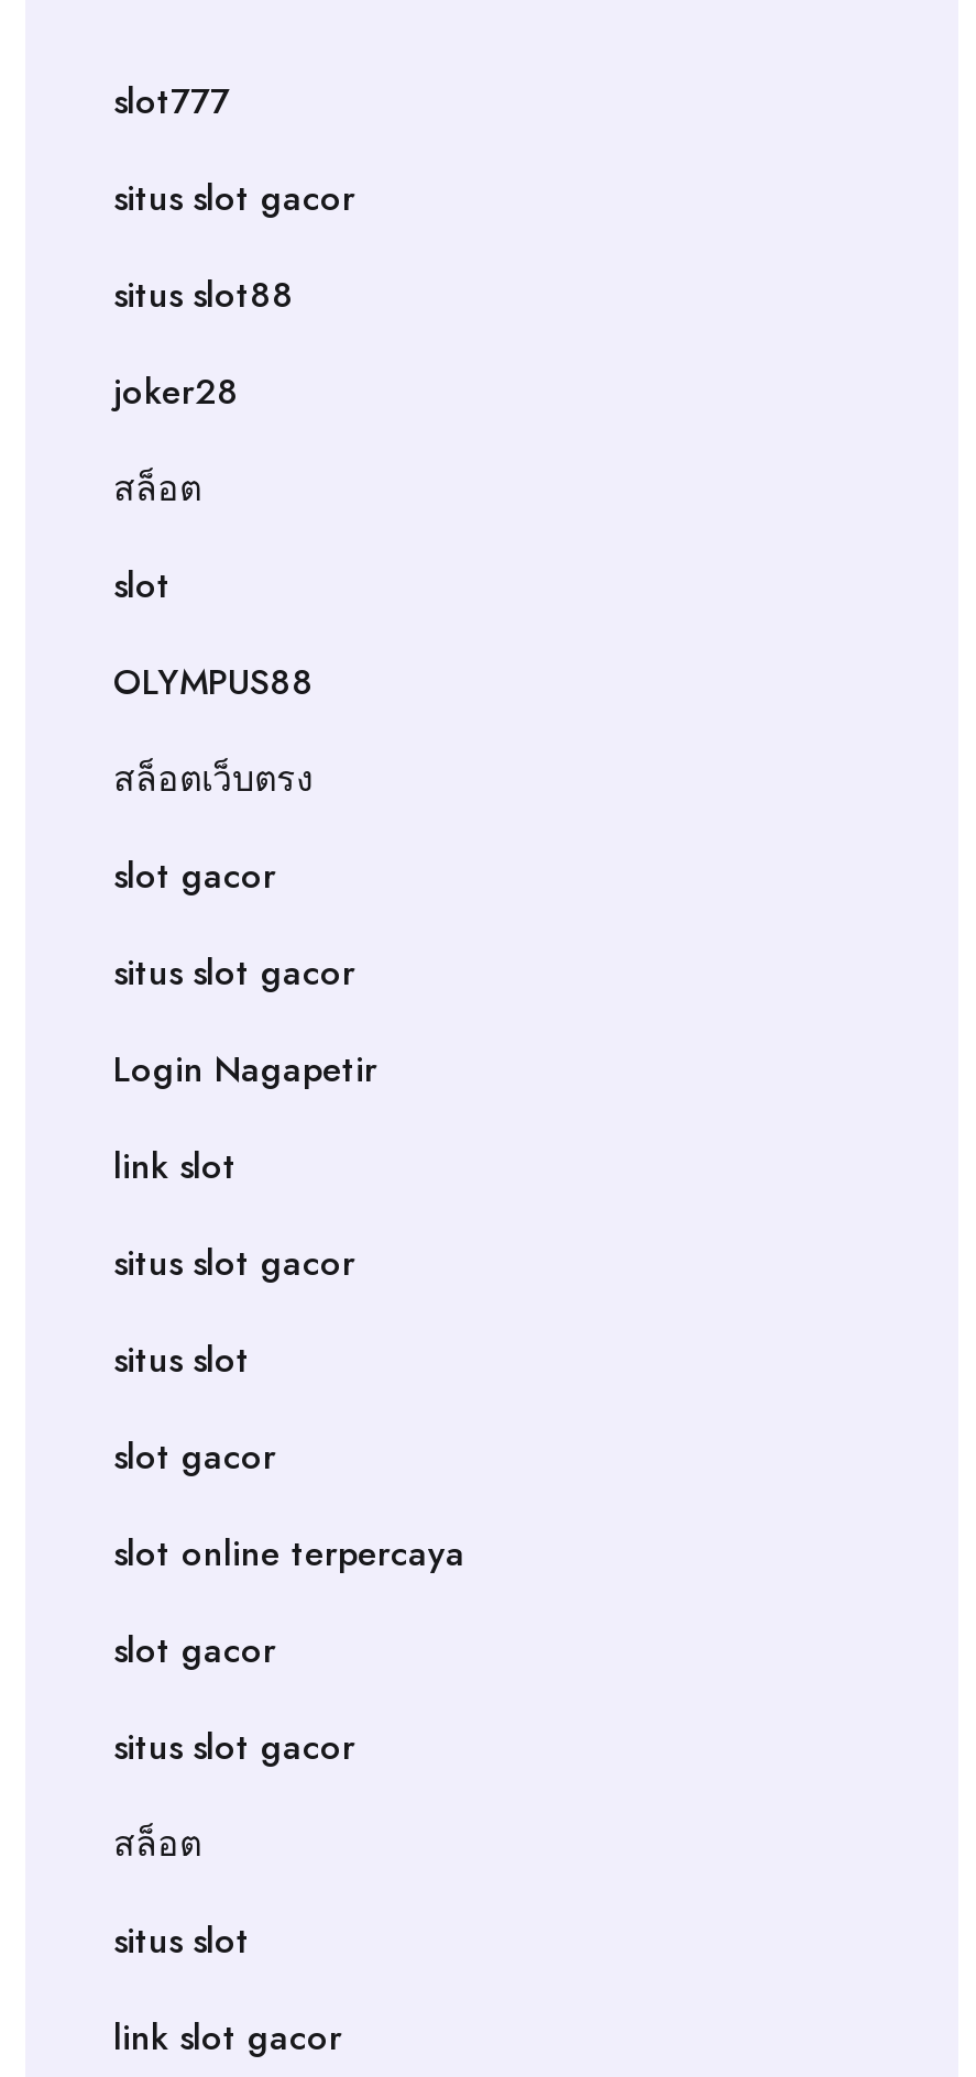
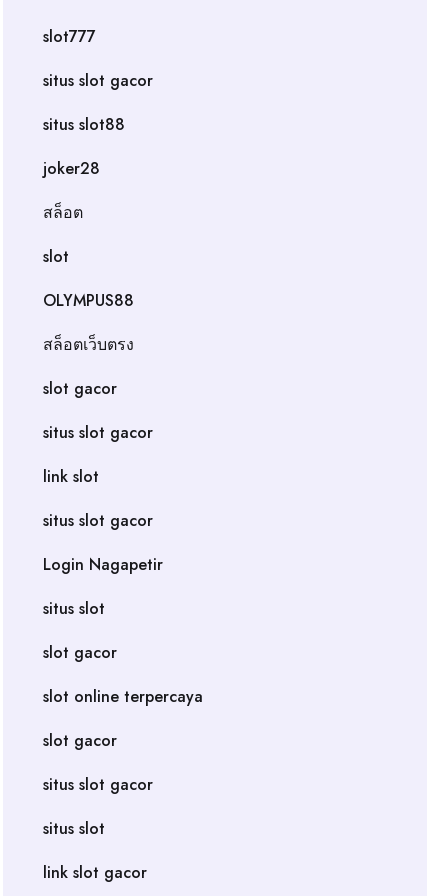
moved down: Login Nagapetir

- สล็อต
